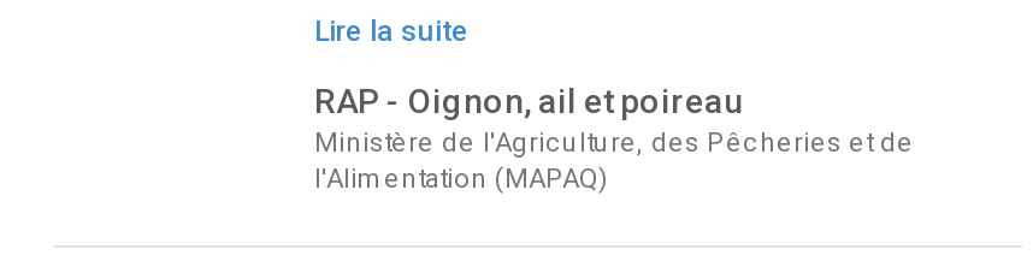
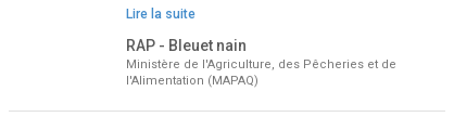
- RAP - Oignon, ail et poireau
+ RAP - Bleuet nain
